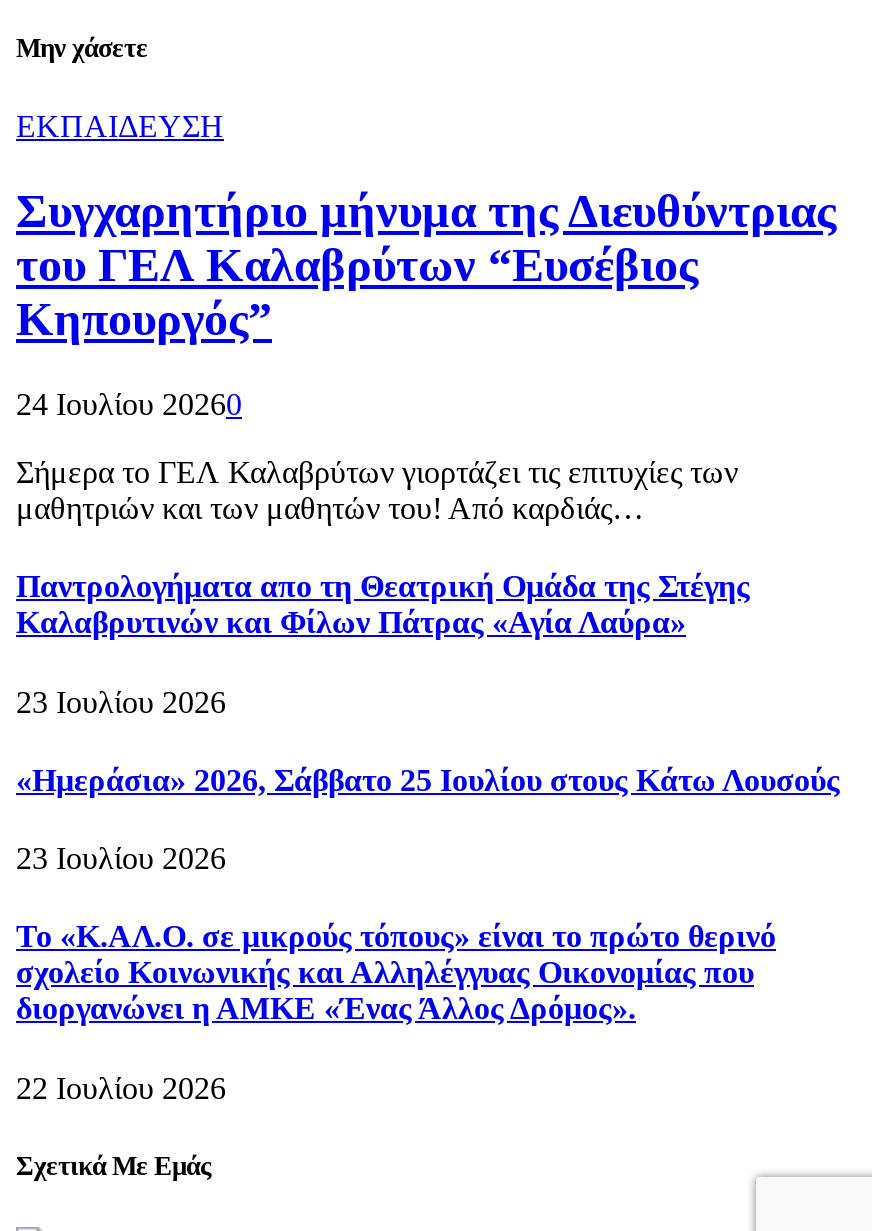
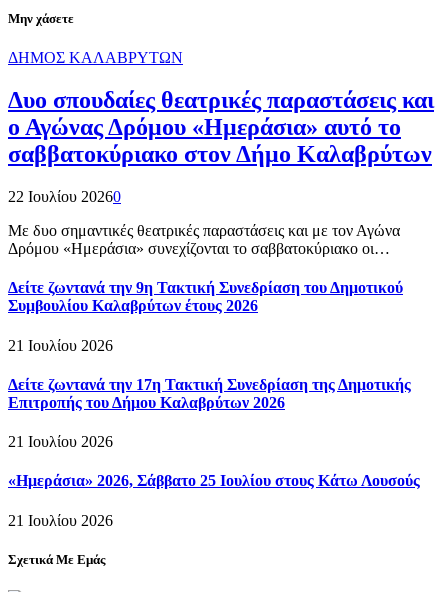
- ΕΚΠΑΙΔΕΥΣΗ
- Συγχαρητήριο μήνυμα της Διευθύντριας
- του ΓΕΛ Καλαβρύτων “Ευσέβιος
- Κηπουργός”
- 24 Ιουλίου 20260
- Σήμερα το ΓΕΛ Καλαβρύτων γιορτάζει τις επιτυχίες των
- μαθητριών και των μαθητών του! Από καρδιάς…
- Παντρολογήματα απο τη Θεατρική Ομάδα της Στέγης
- Καλαβρυτινών και Φίλων Πάτρας «Αγία Λαύρα»
- 23 Ιουλίου 2026
+ ΔΗΜΟΣ ΚΑΛΑΒΡΥΤΩΝ
+ Δυο σπουδαίες θεατρικές παραστάσεις και
+ ο Αγώνας Δρόμου «Ημεράσια» αυτό το
+ σαββατοκύριακο στον Δήμο Καλαβρύτων
+ 22 Ιουλίου 20260
+ Με δυο σημαντικές θεατρικές παραστάσεις και με τον Αγώνα
+ Δρόμου «Ημεράσια» συνεχίζονται το σαββατοκύριακο οι…
+ Δείτε ζωντανά την 9η Τακτική Συνεδρίαση του Δημοτικού
+ Συμβουλίου Καλαβρύτων έτους 2026
+ 21 Ιουλίου 2026
+ Δείτε ζωντανά την 17η Τακτική Συνεδρίαση της Δημοτικής
+ Επιτροπής του Δήμου Καλαβρύτων 2026
+ 21 Ιουλίου 2026

moved down: «Ημεράσια» 2026, Σάββατο 25 Ιουλίου στους Κάτω Λουσούς

- 23 Ιουλίου 2026
- Το «Κ.ΑΛ.Ο. σε μικρούς τόπους» είναι το πρώτο θερινό
- σχολείο Κοινωνικής και Αλληλέγγυας Οικονομίας που
- διοργανώνει η ΑΜΚΕ «Ένας Άλλος Δρόμος».
- 22 Ιουλίου 2026
+ 21 Ιουλίου 2026
